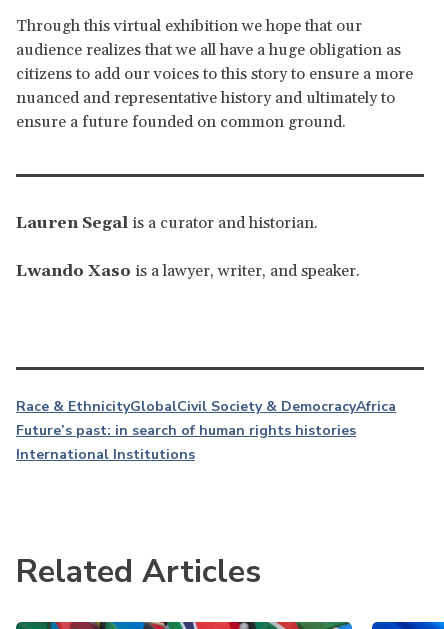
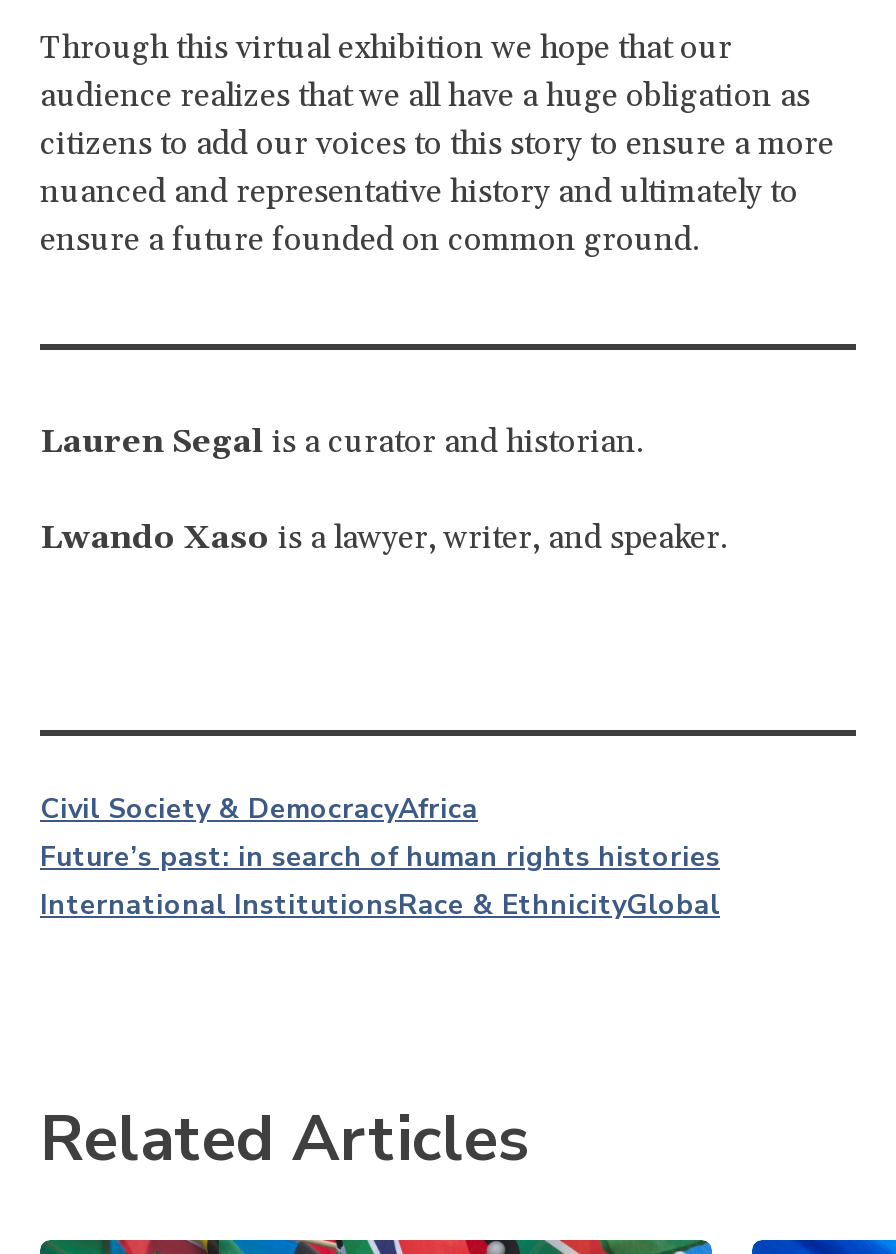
- Race & EthnicityGlobalCivil Society & DemocracyAfrica
+ Civil Society & DemocracyAfrica

- International Institutions
+ International InstitutionsRace & EthnicityGlobal
